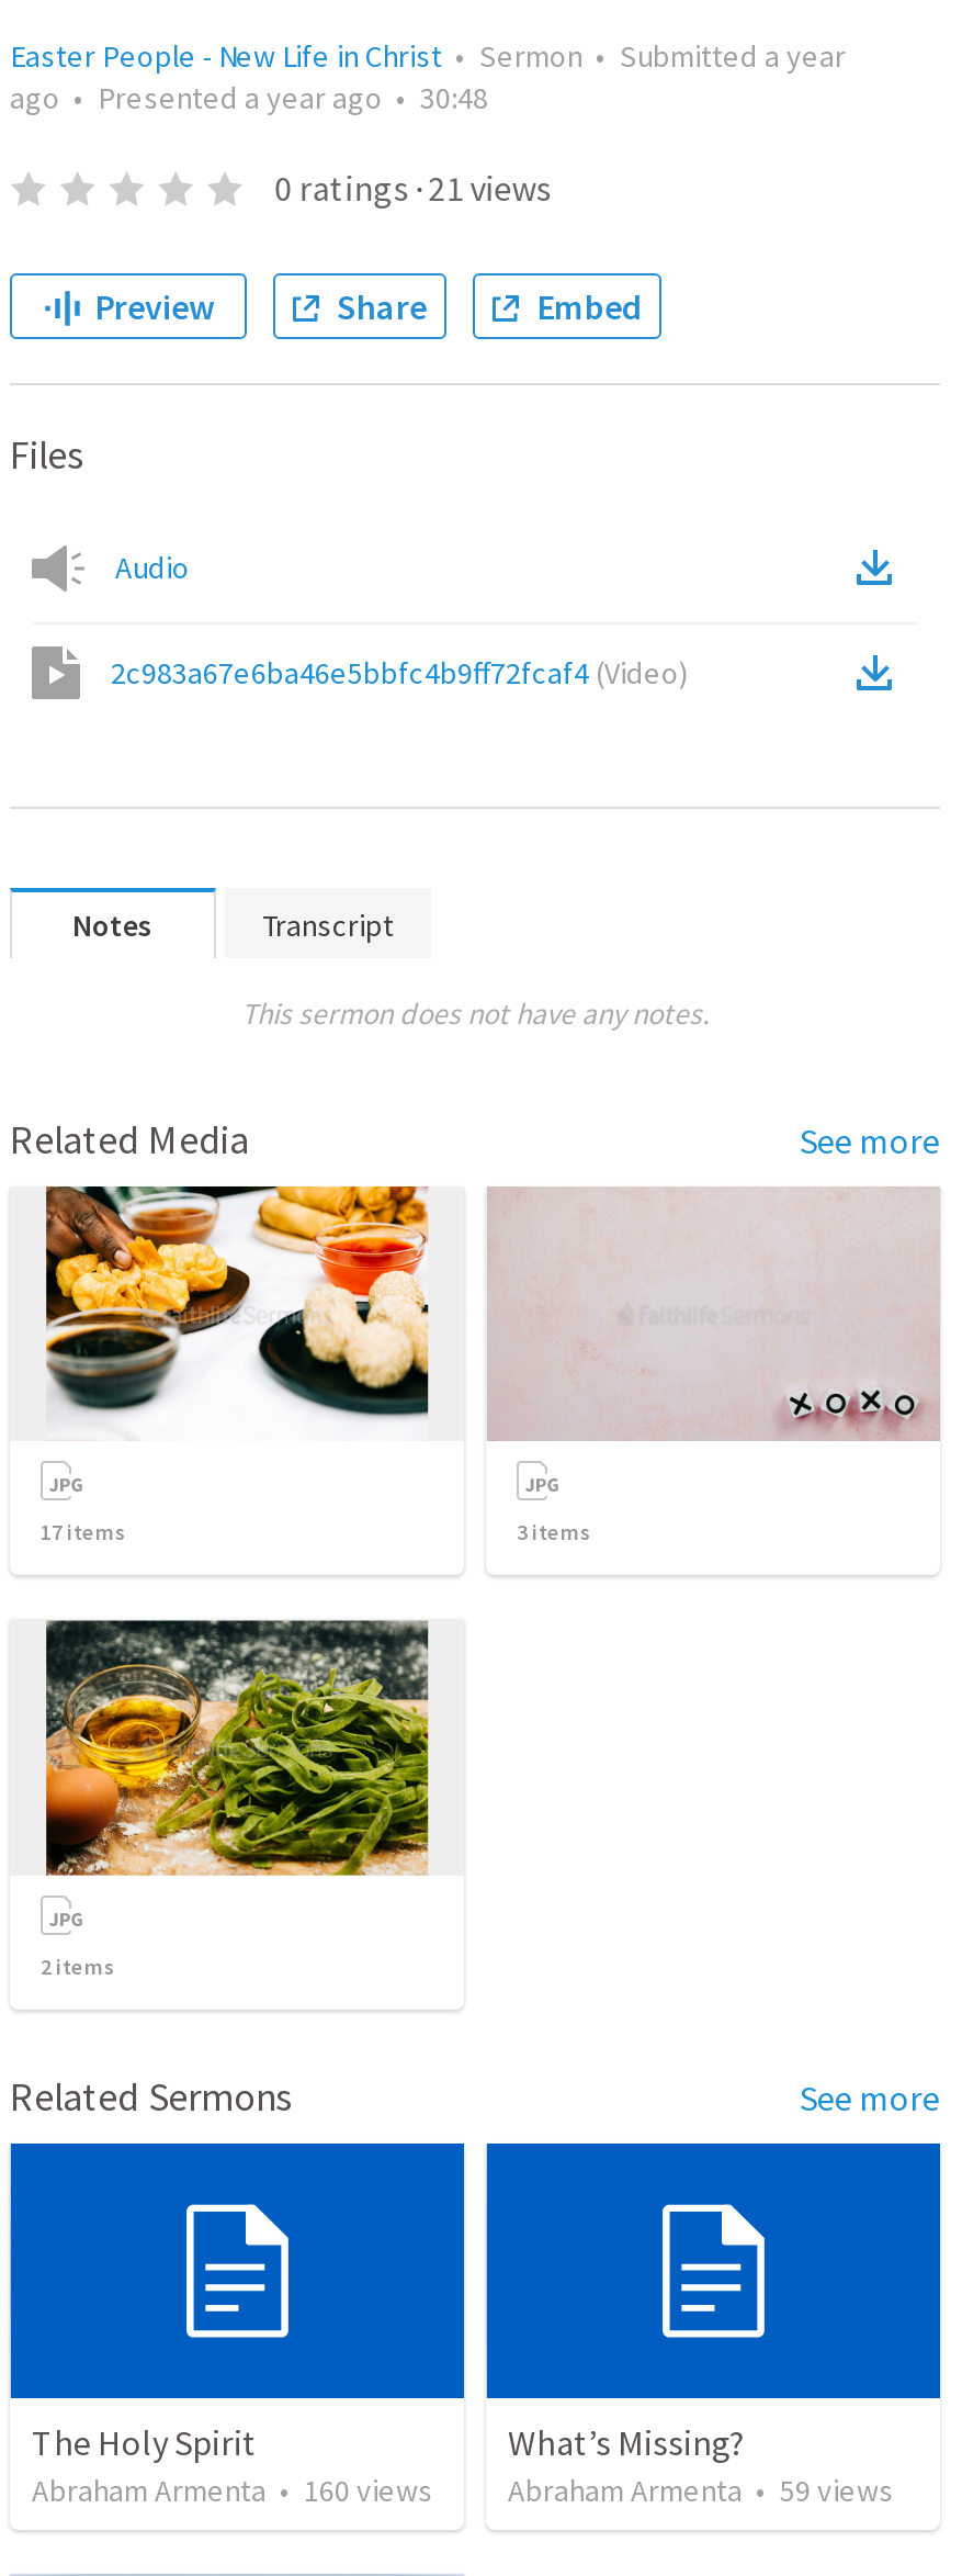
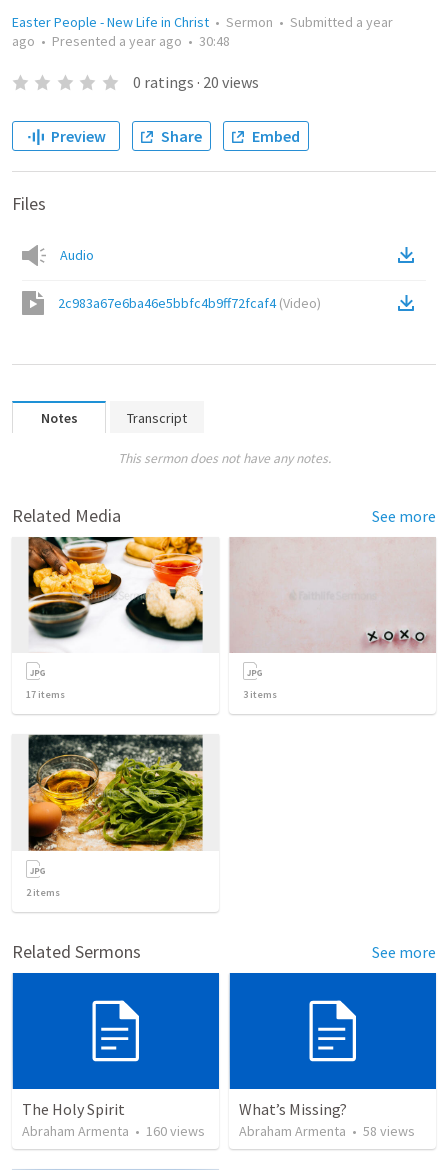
- 0 ratings · 21 views
+ 0 ratings · 20 views

- Abraham Armenta • 59 views
+ Abraham Armenta • 58 views
